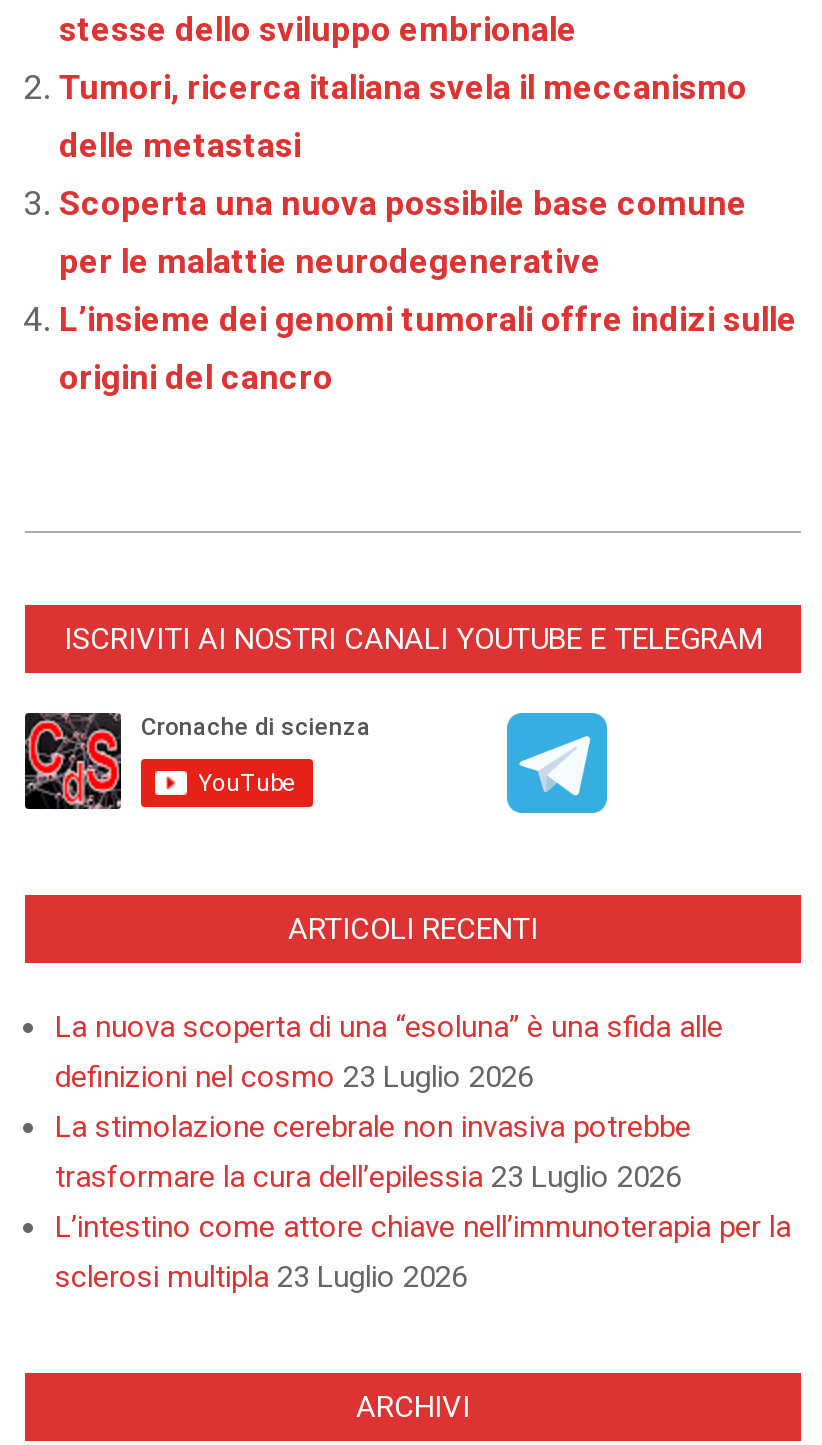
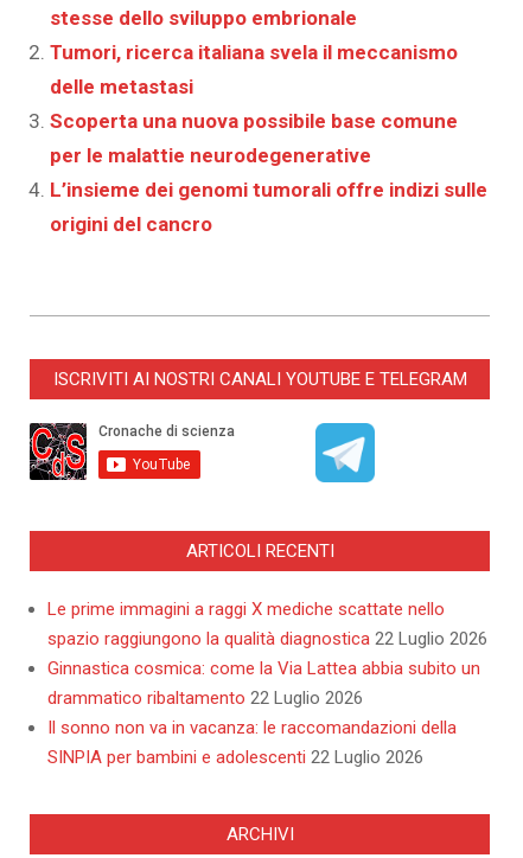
- La nuova scoperta di una “esoluna” è una sfida alle
- definizioni nel cosmo 23 Luglio 2026
- La stimolazione cerebrale non invasiva potrebbe
- trasformare la cura dell’epilessia 23 Luglio 2026
- L’intestino come attore chiave nell’immunoterapia per la
- sclerosi multipla 23 Luglio 2026
+ Le prime immagini a raggi X mediche scattate nello
+ spazio raggiungono la qualità diagnostica 22 Luglio 2026
+ Ginnastica cosmica: come la Via Lattea abbia subito un
+ drammatico ribaltamento 22 Luglio 2026
+ Il sonno non va in vacanza: le raccomandazioni della
+ SINPIA per bambini e adolescenti 22 Luglio 2026
